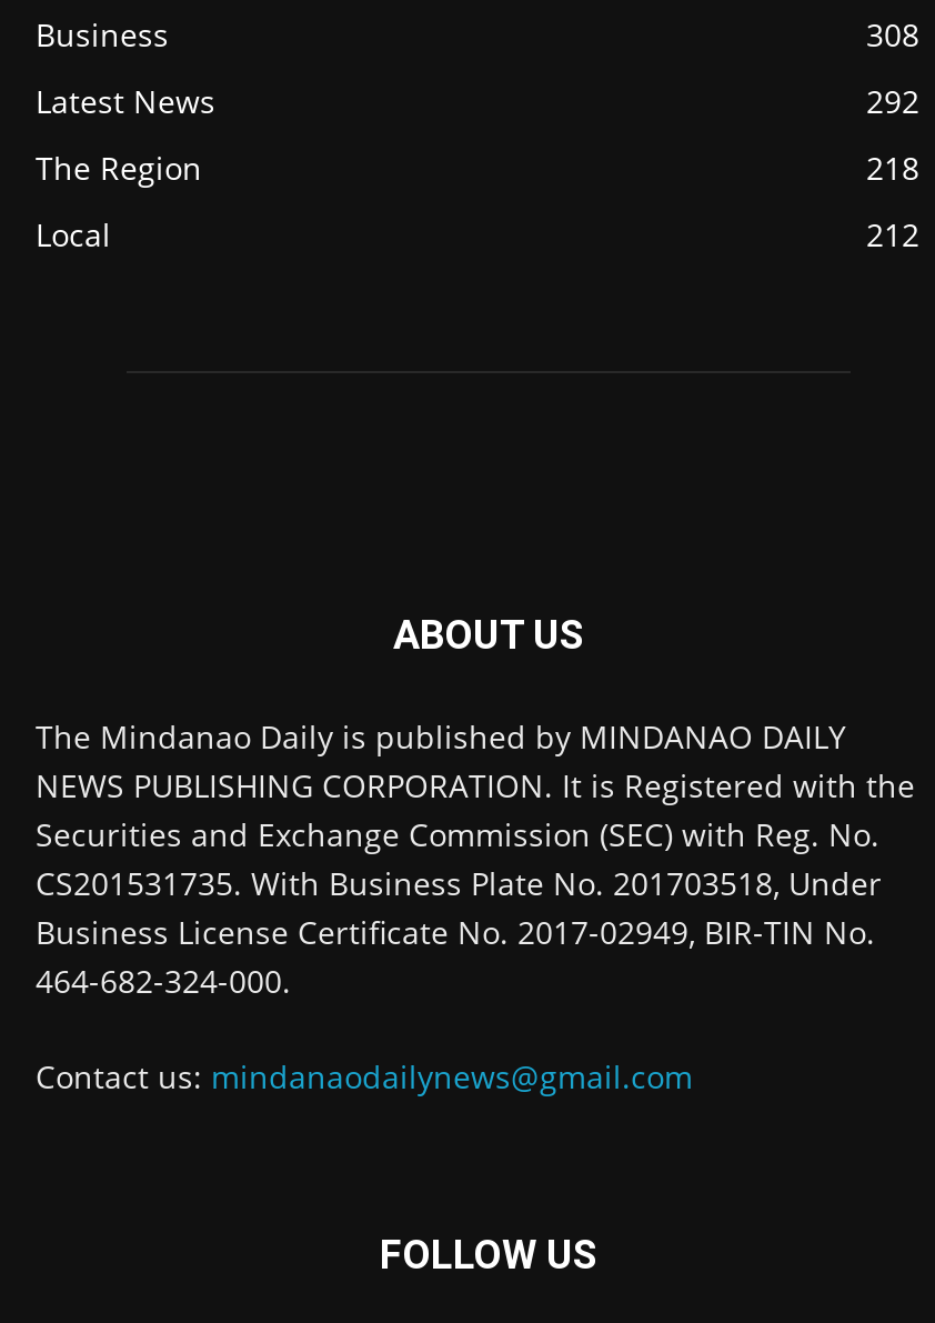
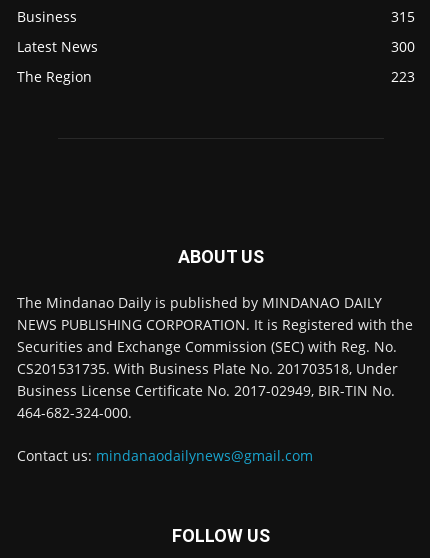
- 308
+ 315

- 292
+ 300

- 218
- Local
- 212
+ 223
